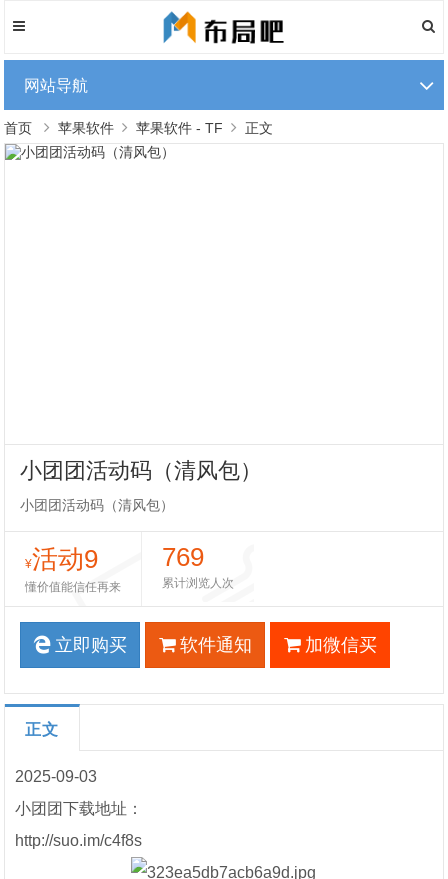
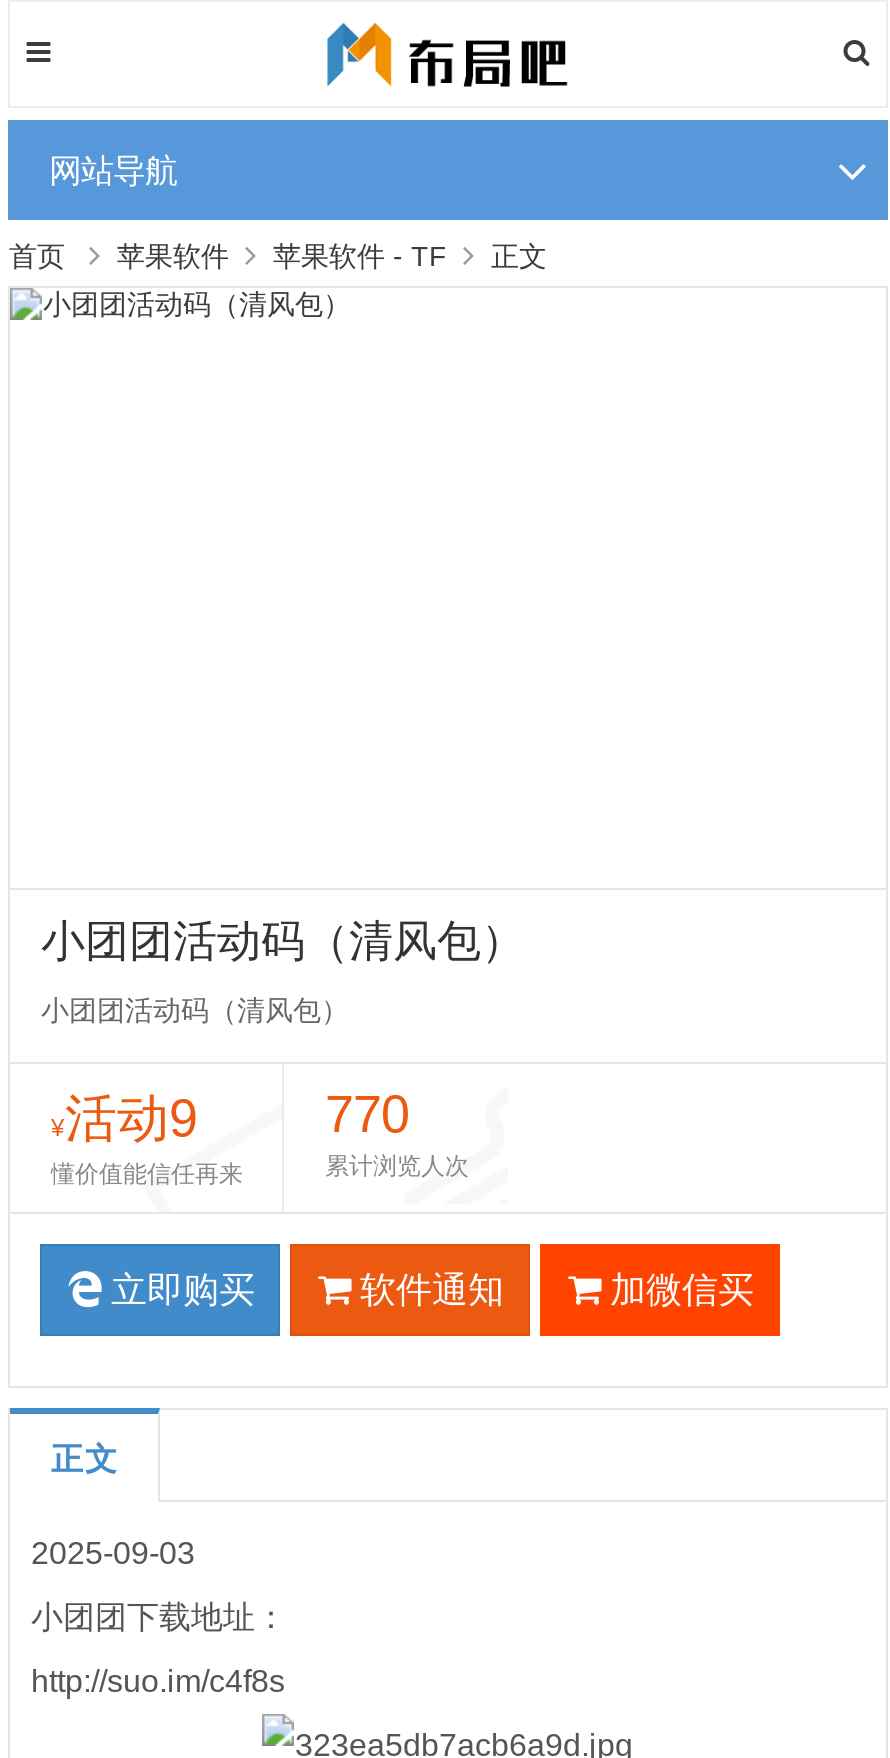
- 769
+ 770
